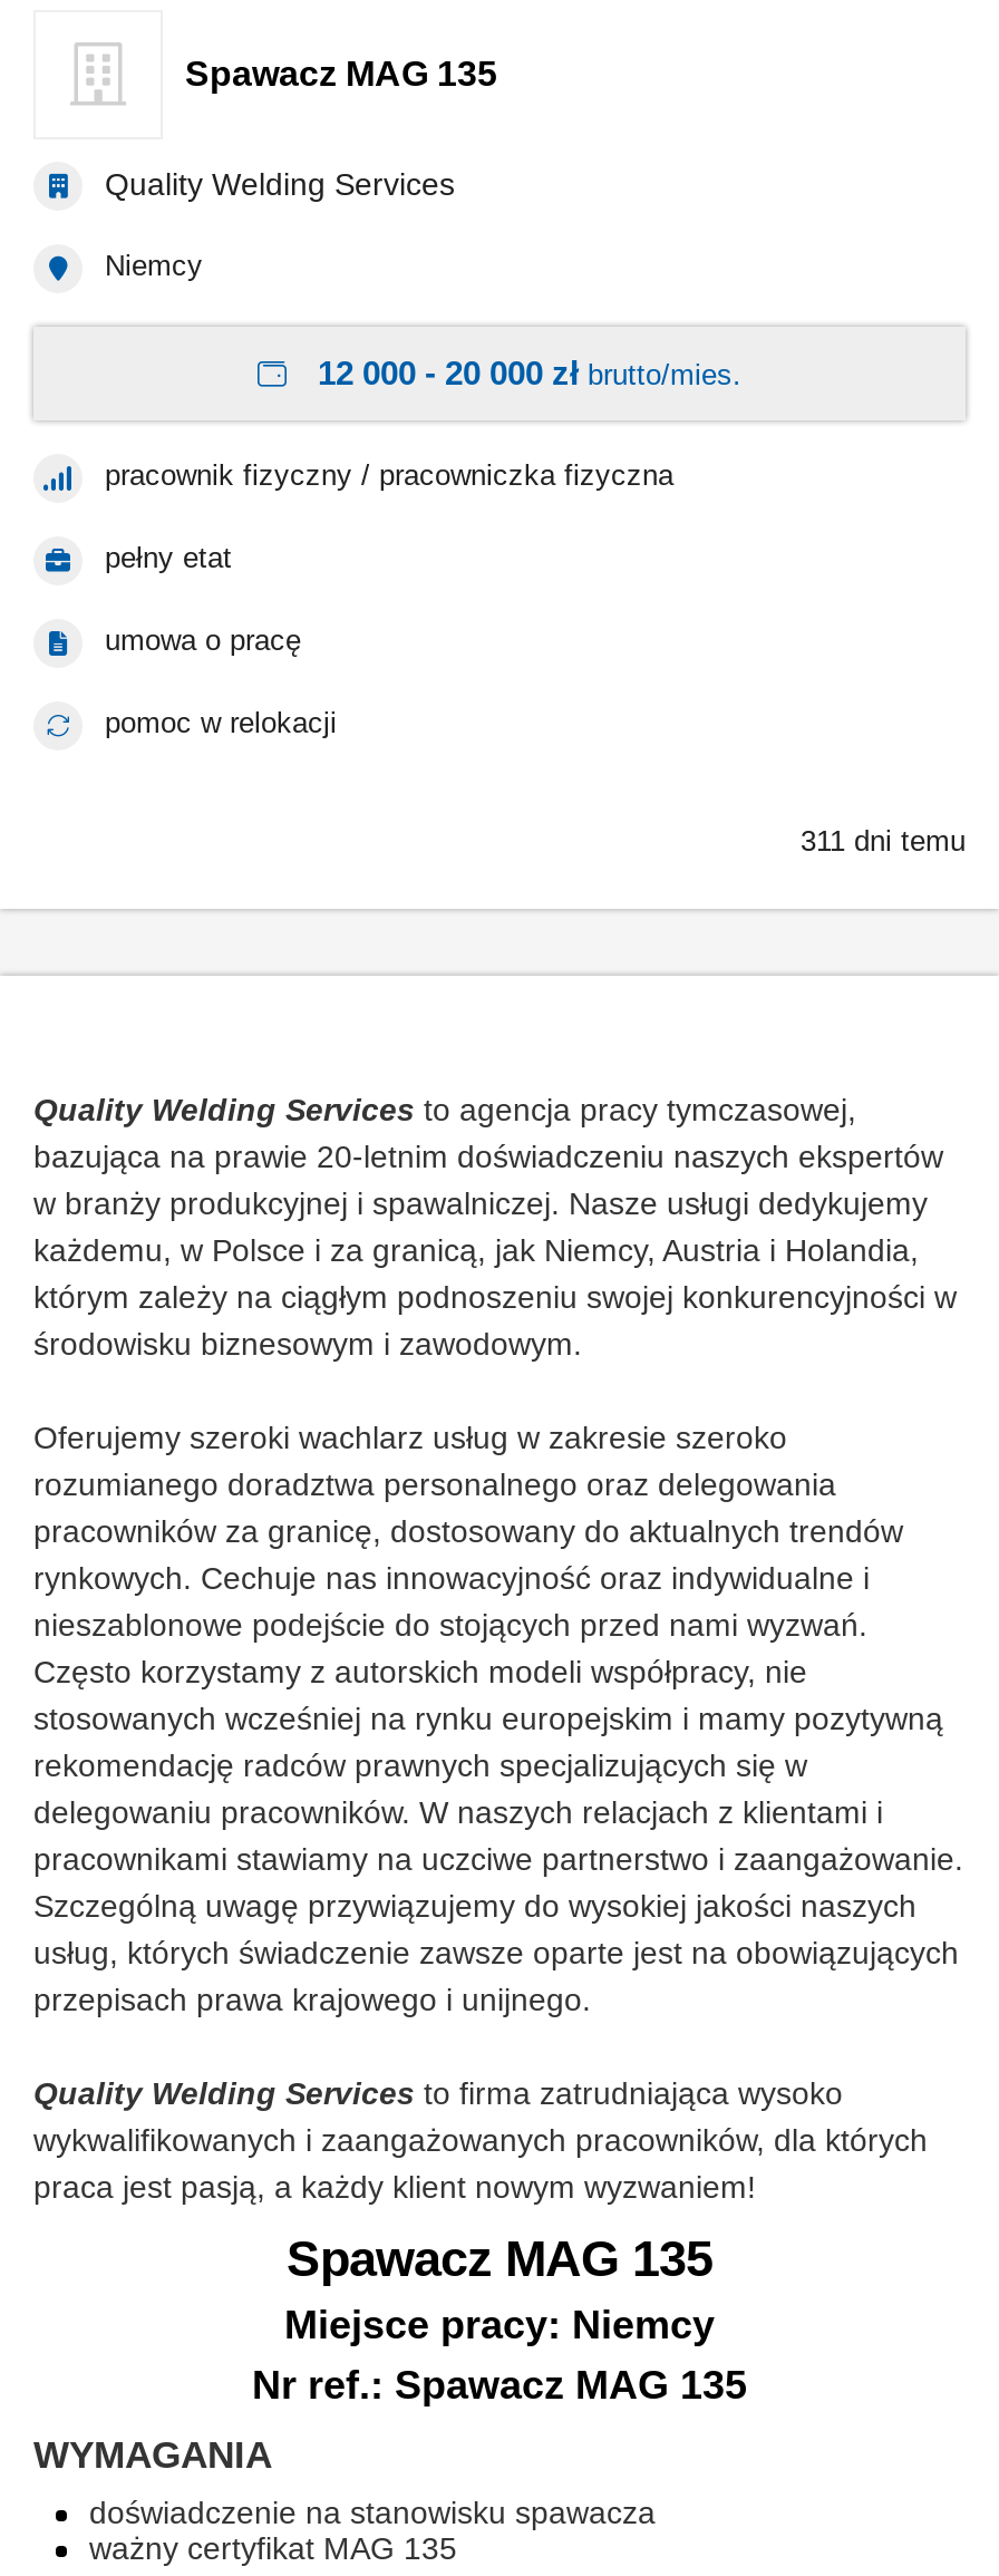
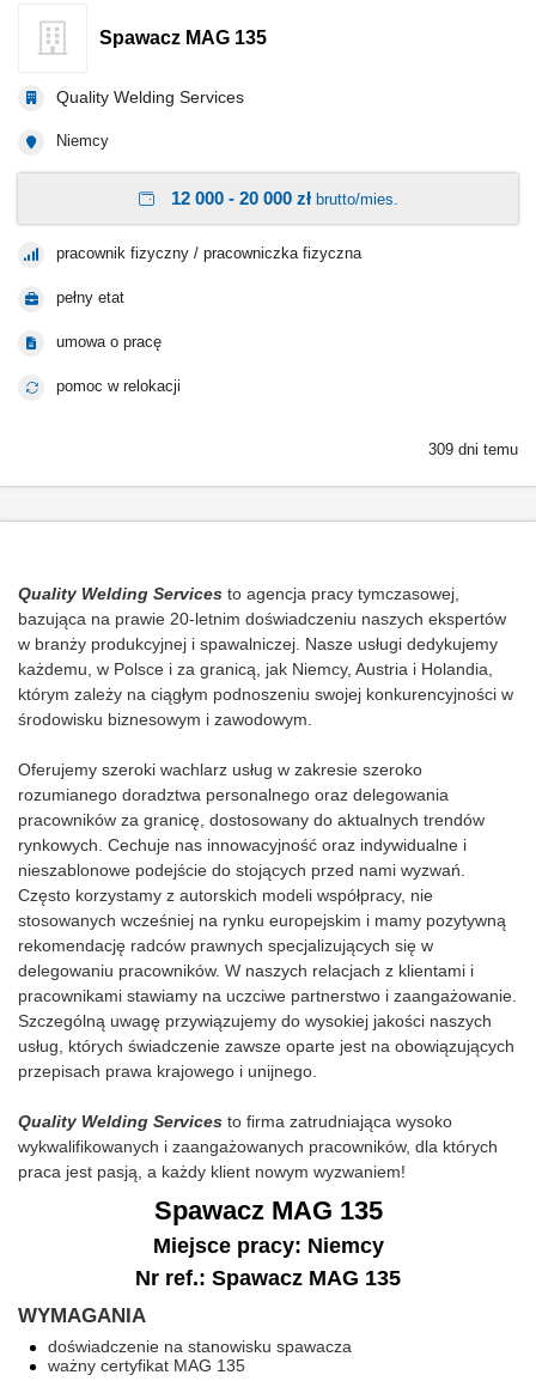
- 311 dni temu
+ 309 dni temu
